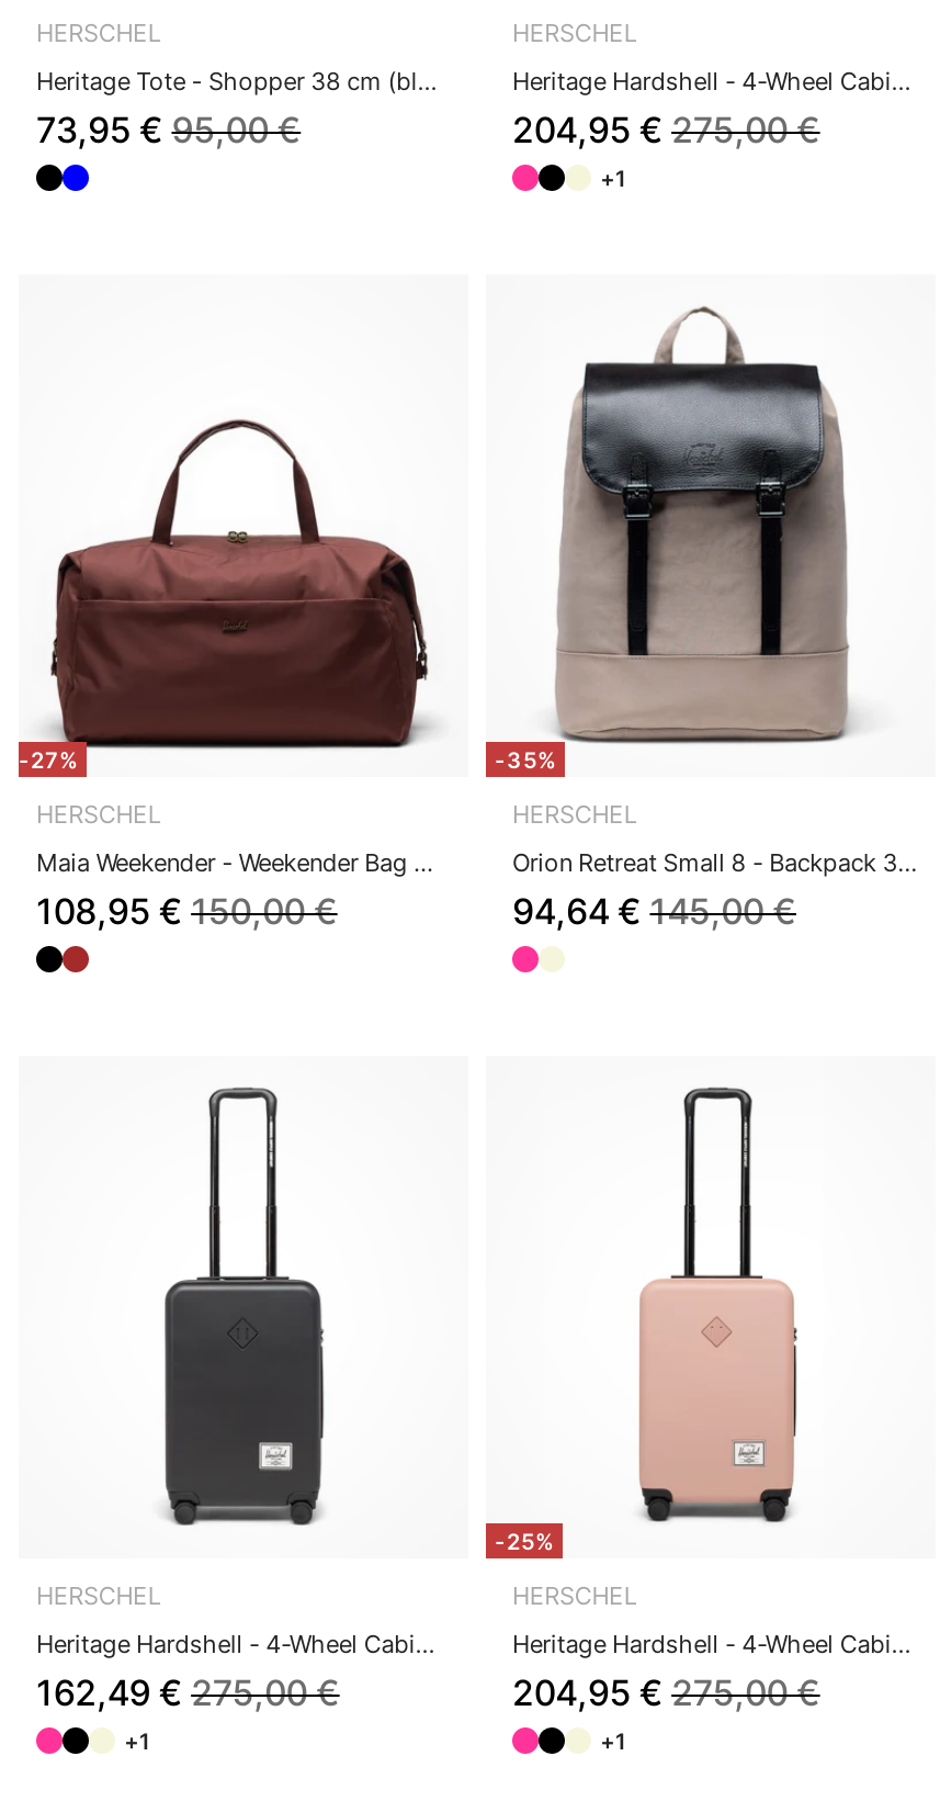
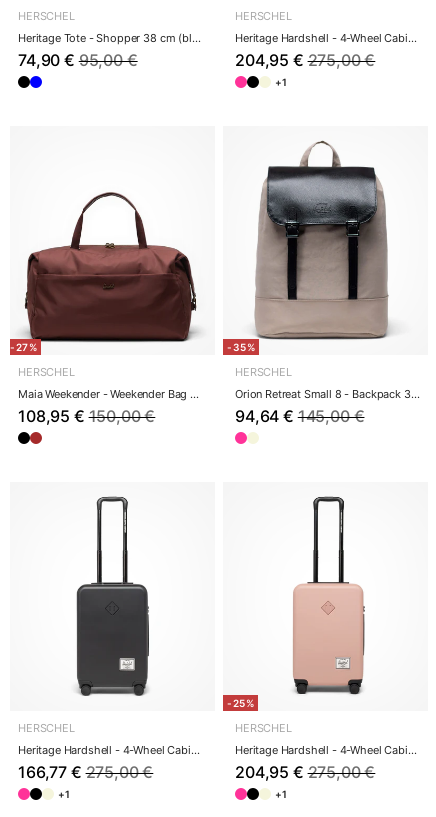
- 73,95 € 95,00 €
+ 74,90 € 95,00 €

- 162,49 € 275,00 €
+ 166,77 € 275,00 €
